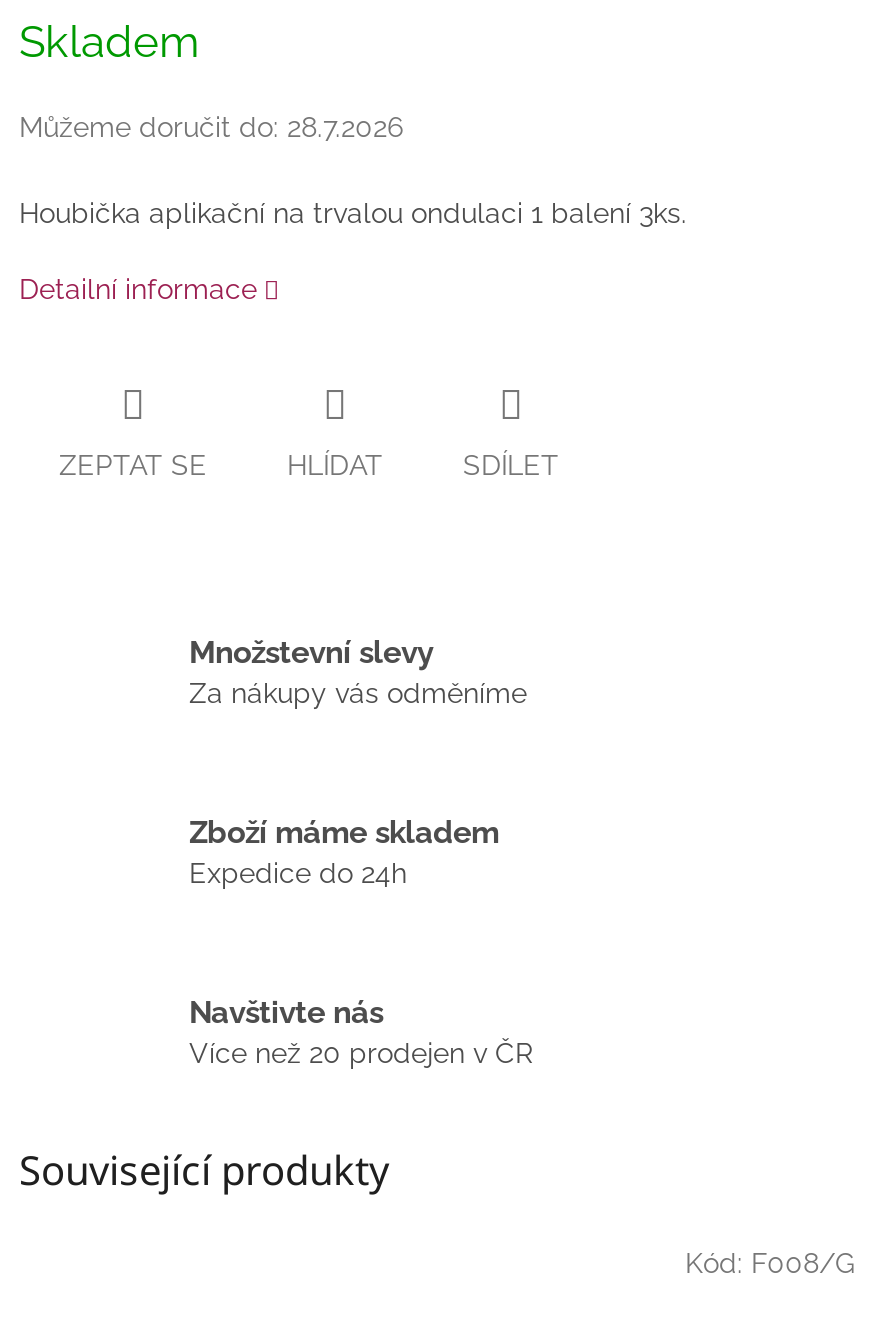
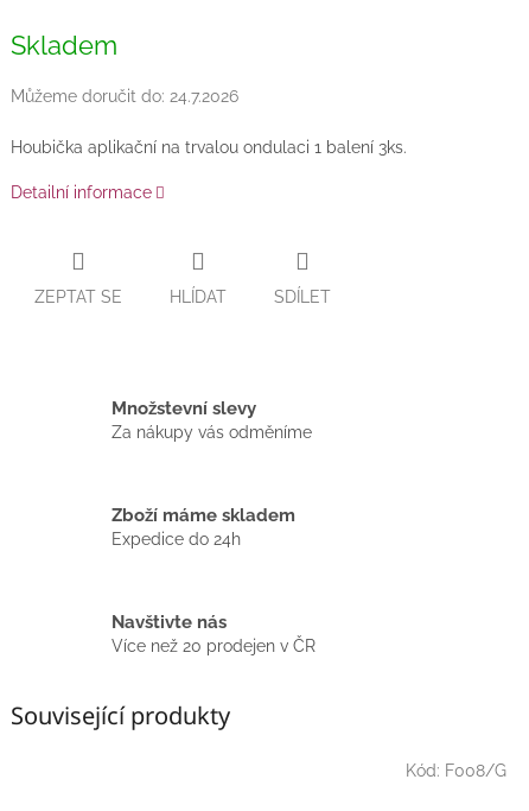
- Můžeme doručit do: 28.7.2026
+ Můžeme doručit do: 24.7.2026
